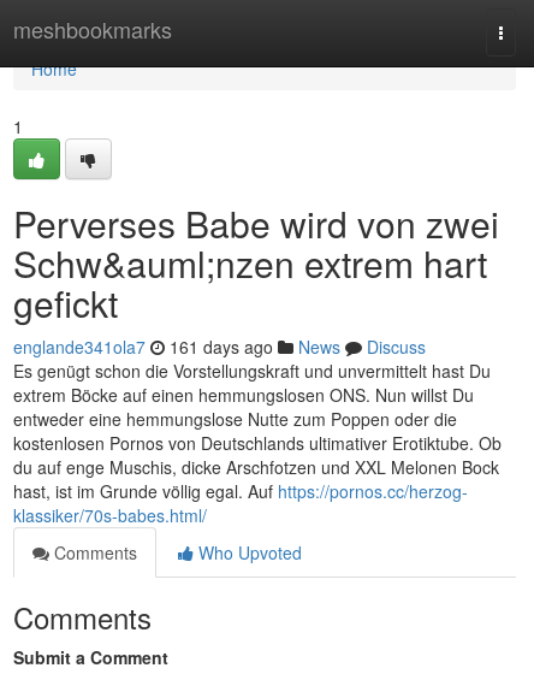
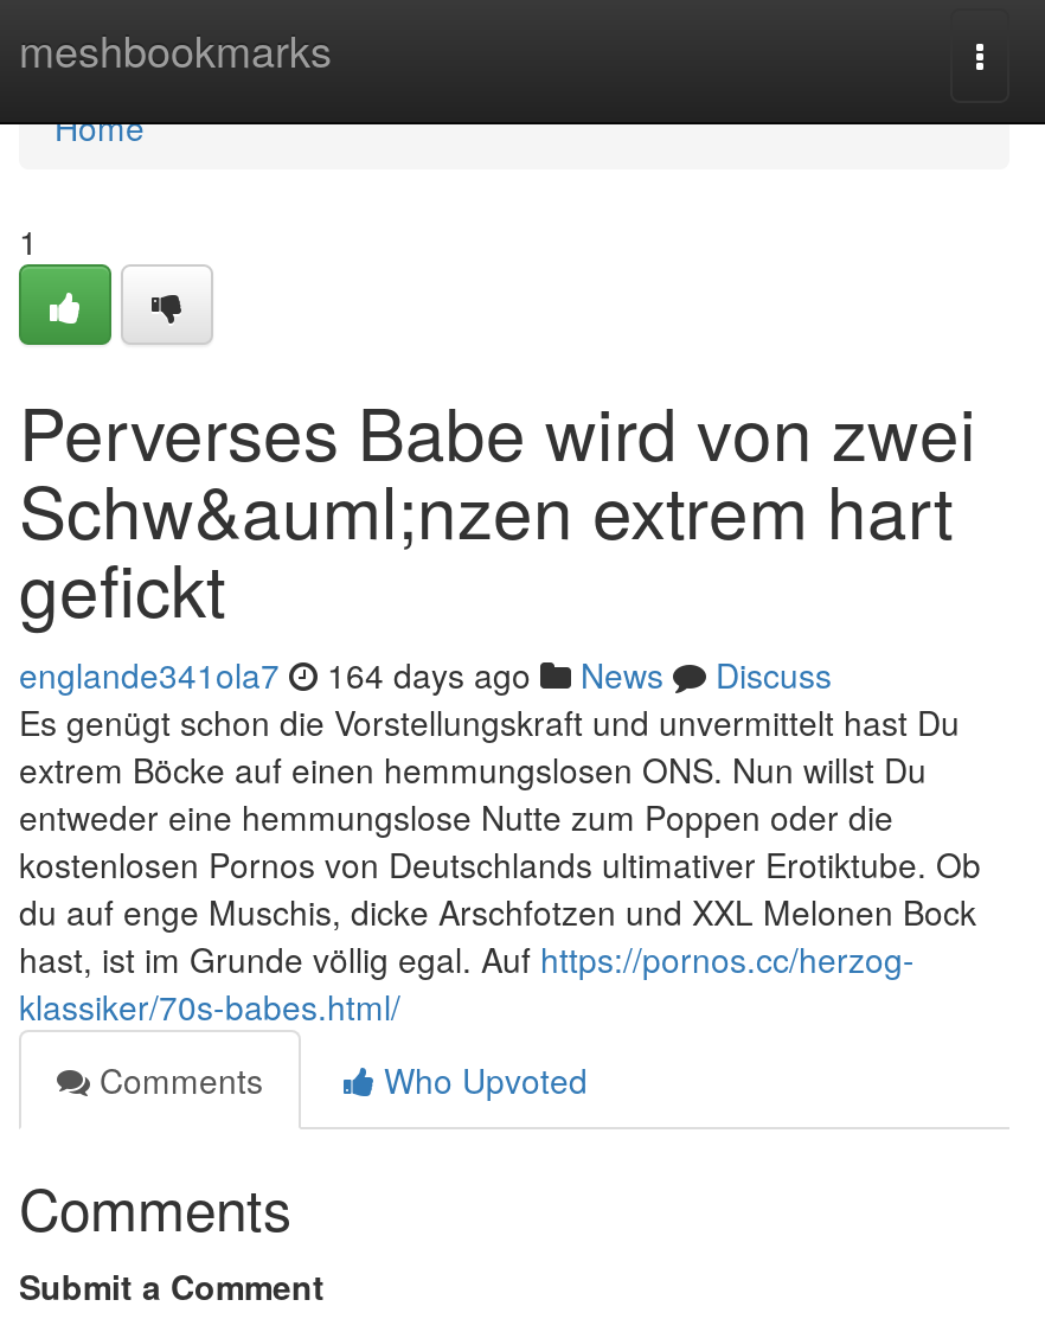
- englande341ola7 161 days ago News Discuss
+ englande341ola7 164 days ago News Discuss
